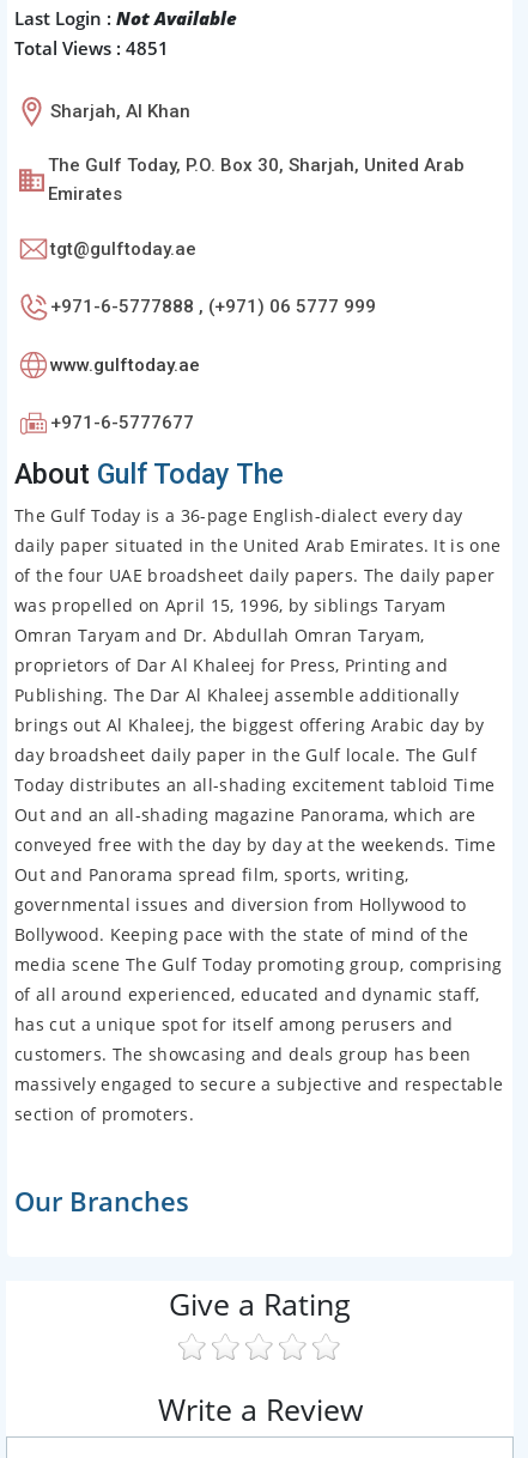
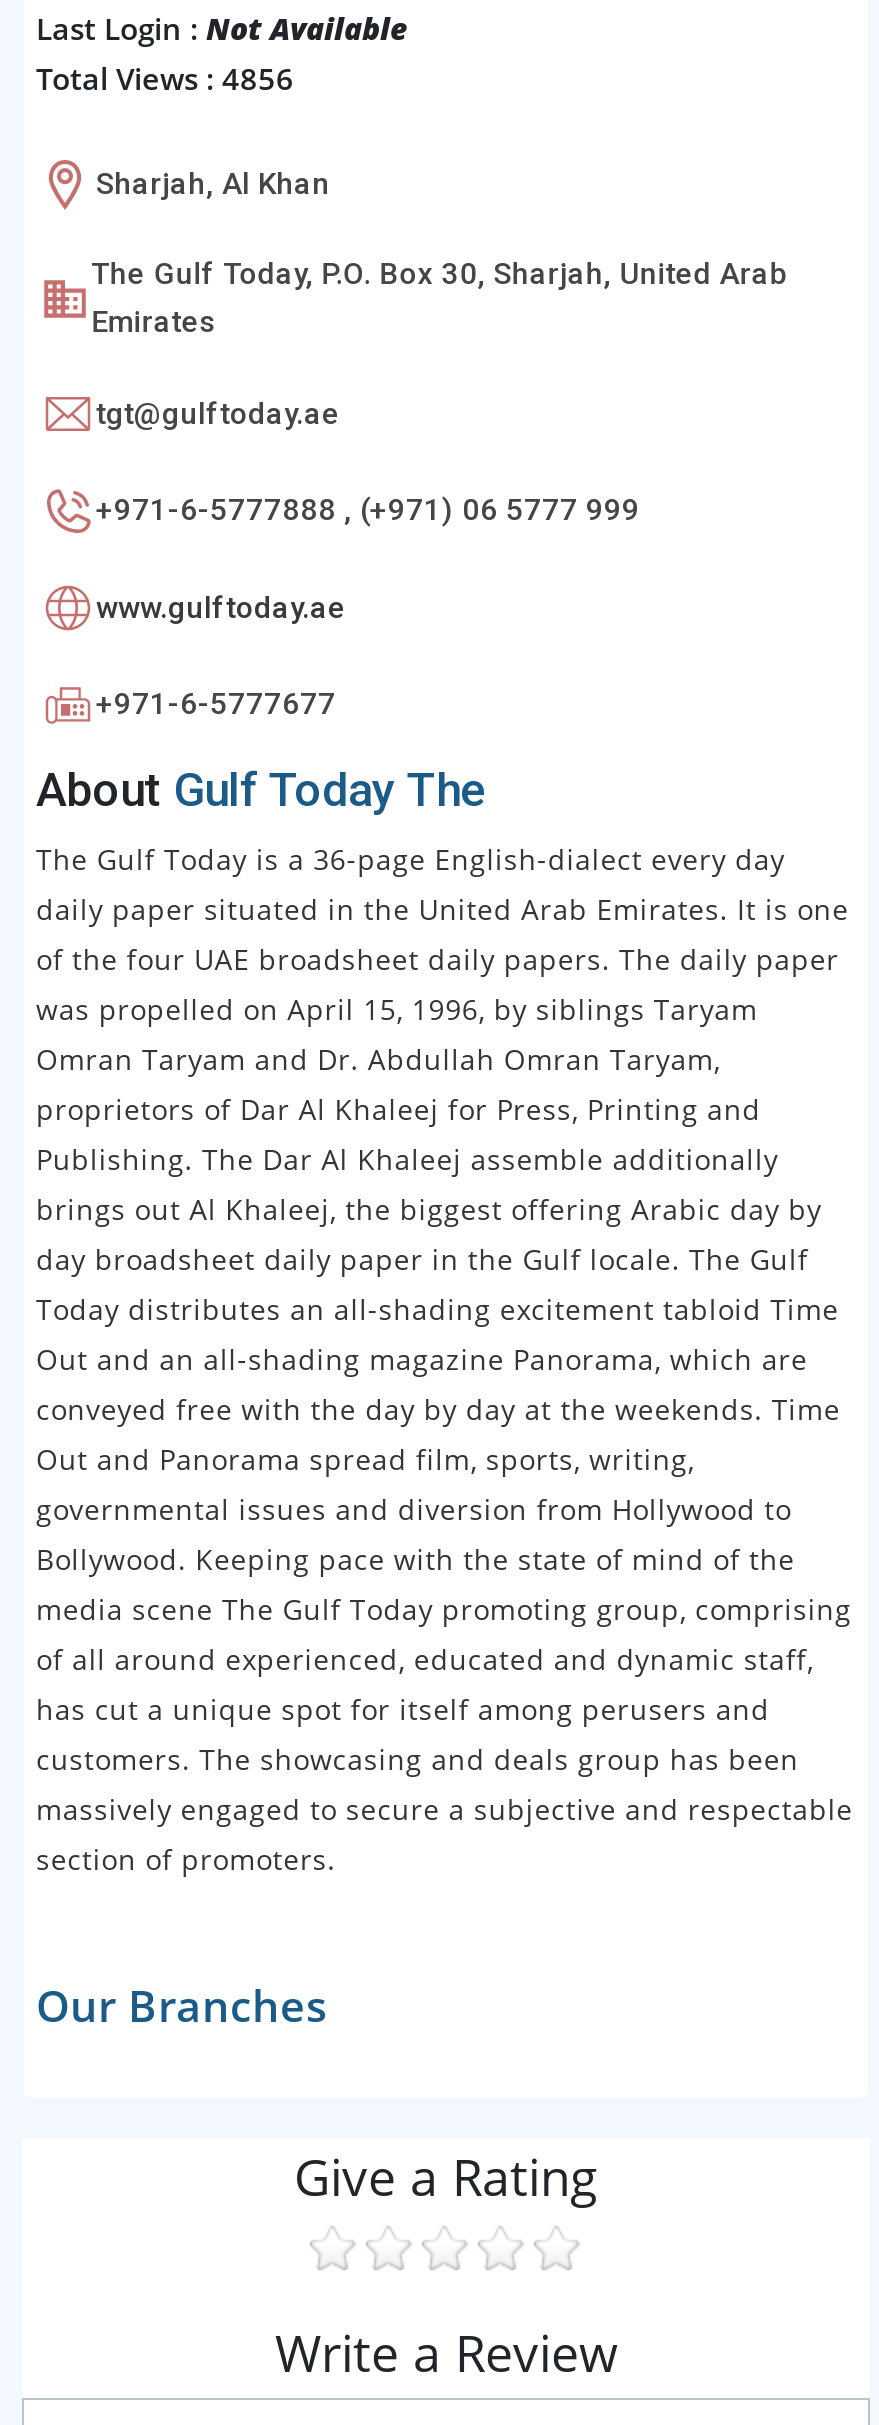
- Total Views : 4851
+ Total Views : 4856
